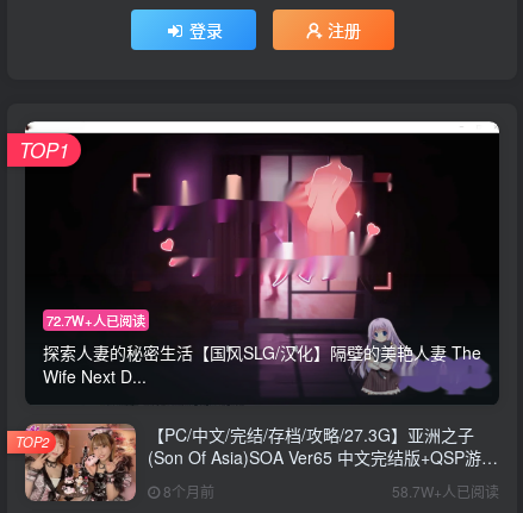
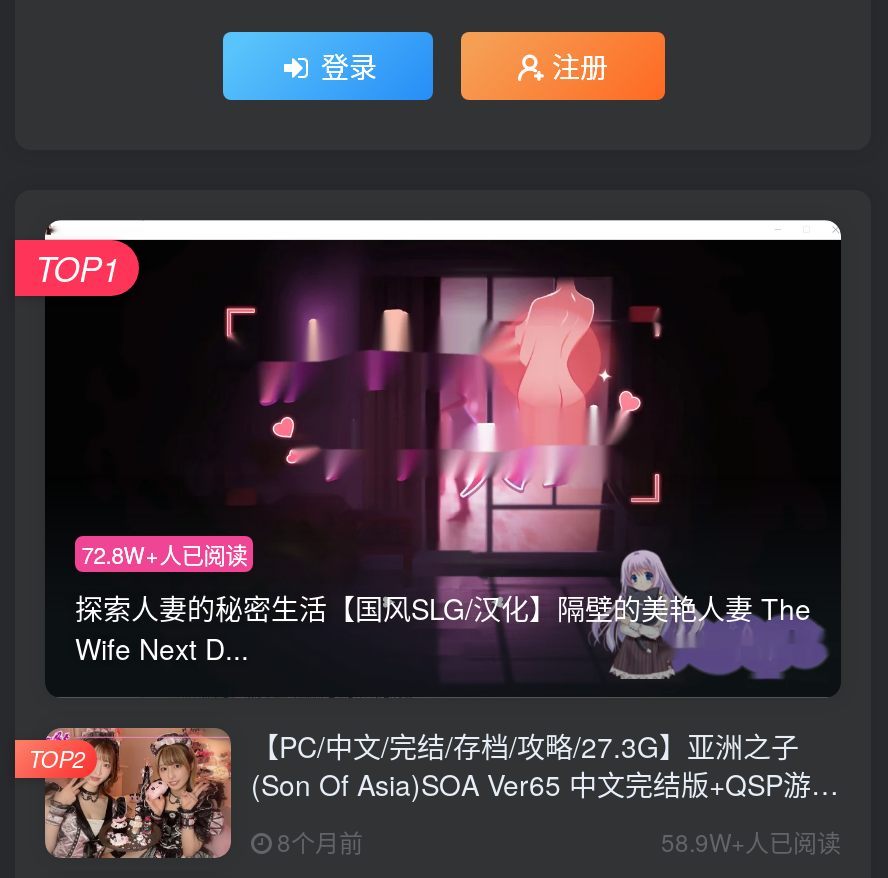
- 72.7W+人已阅读
+ 72.8W+人已阅读

- 58.7W+人已阅读
+ 58.9W+人已阅读
